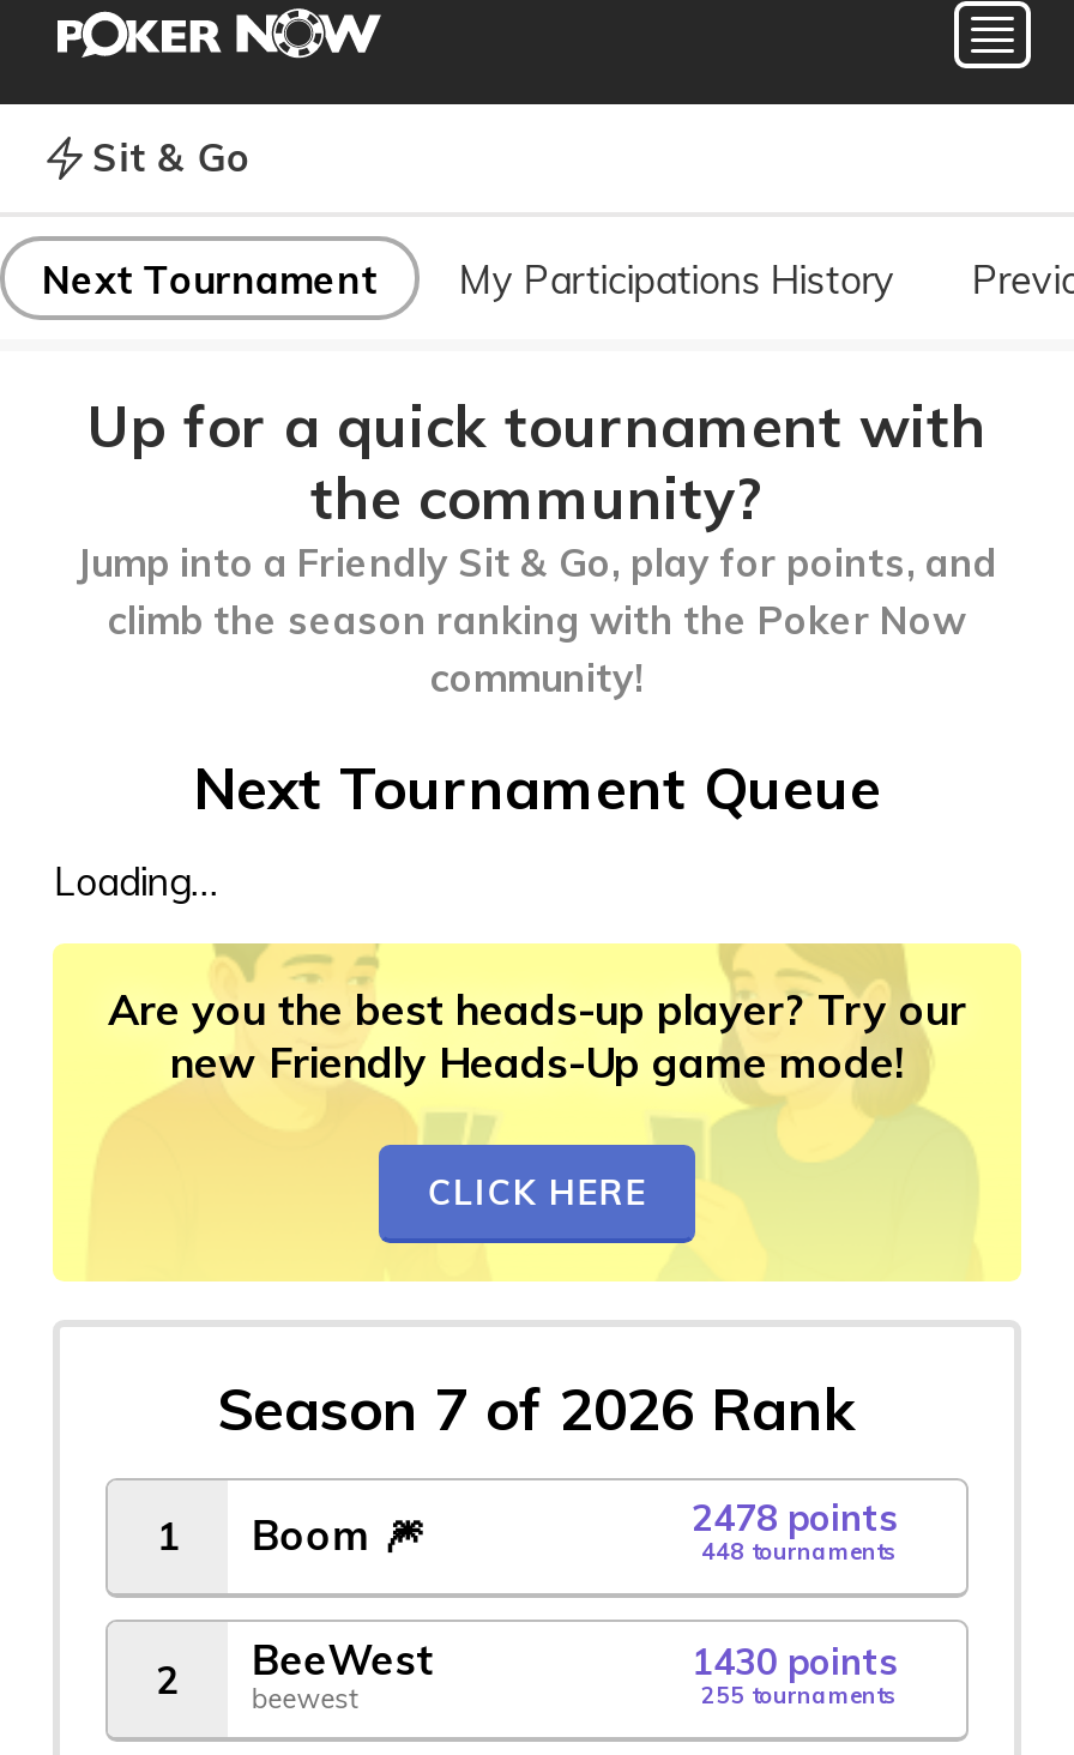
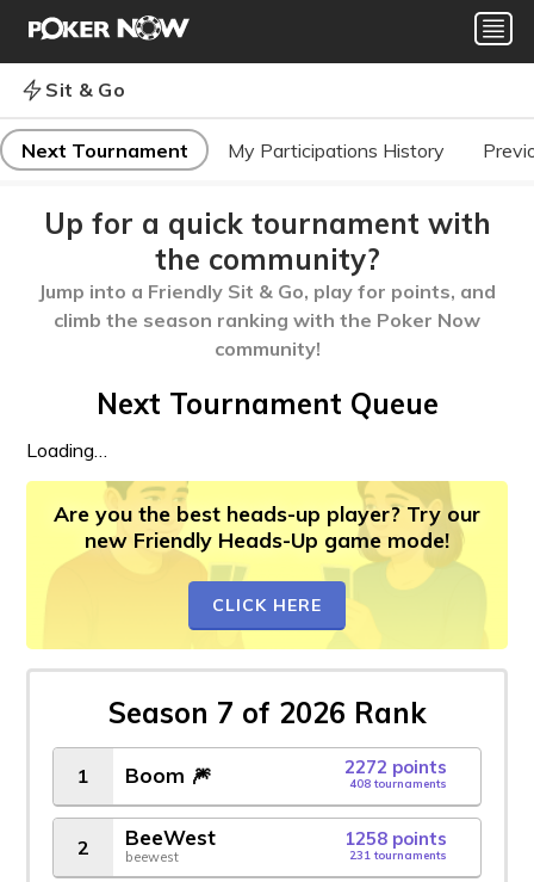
- 2478 points
+ 2272 points

- 448 tournaments
+ 408 tournaments

- 1430 points
+ 1258 points

- 255 tournaments
+ 231 tournaments
